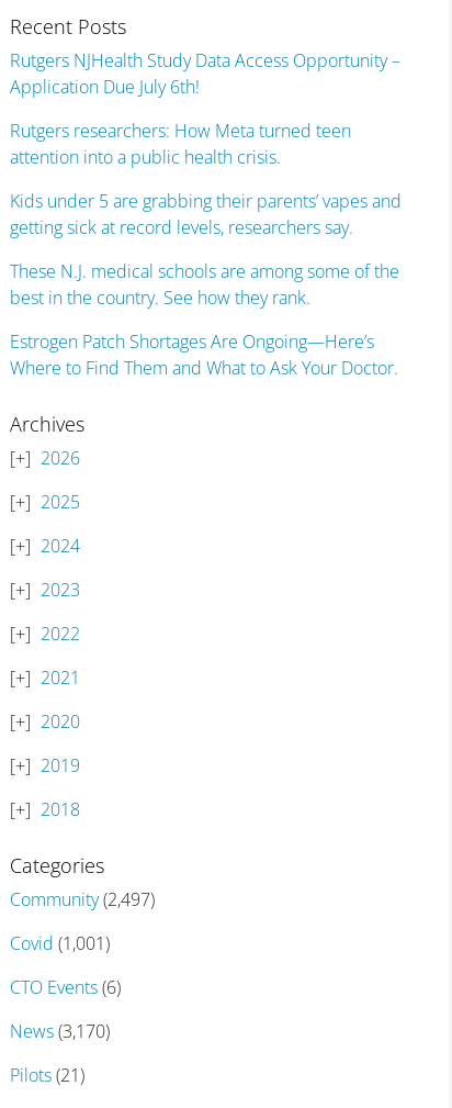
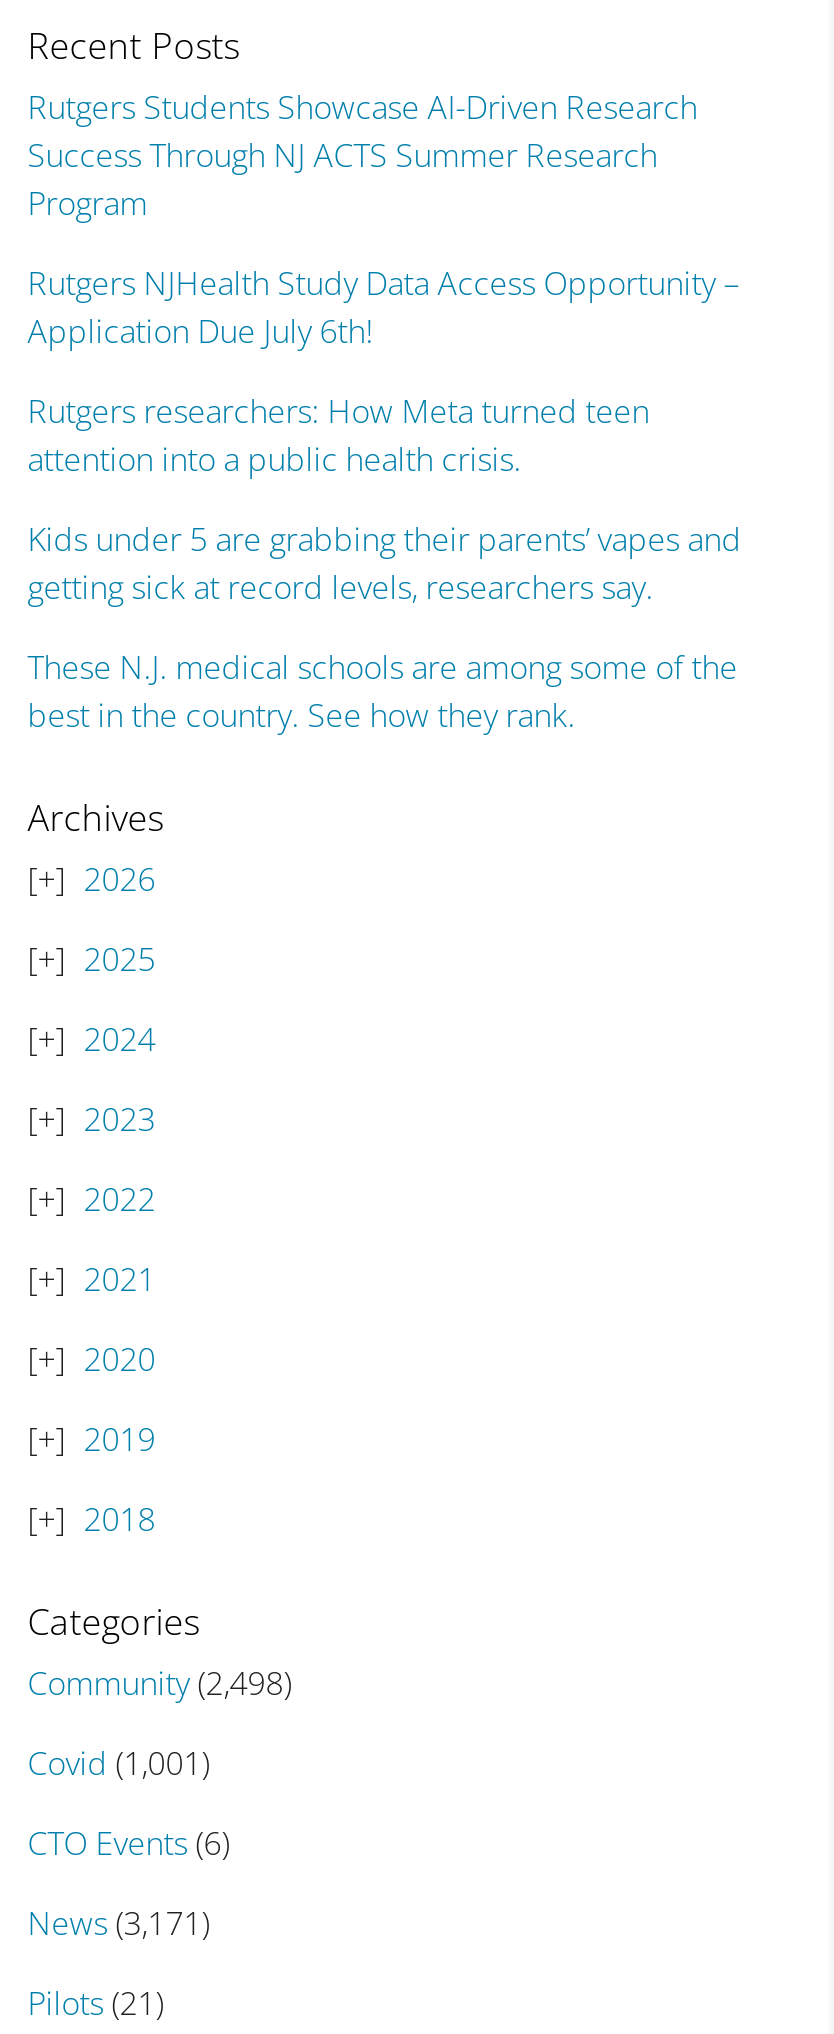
+ Rutgers Students Showcase AI-Driven Research
+ Success Through NJ ACTS Summer Research
+ Program

moved down: Rutgers NJHealth Study Data Access Opportunity – | Application Due July 6th! | Rutgers researchers: How Meta turned teen | attention into a public health crisis. | Kids under 5 are grabbing their parents’ vapes and | getting sick at record levels, researchers say. | These N.J. medical schools are among some of the | best in the country. See how they rank.

- Estrogen Patch Shortages Are Ongoing—Here’s
- Where to Find Them and What to Ask Your Doctor.

- Community (2,497)
+ Community (2,498)

- News (3,170)
+ News (3,171)
